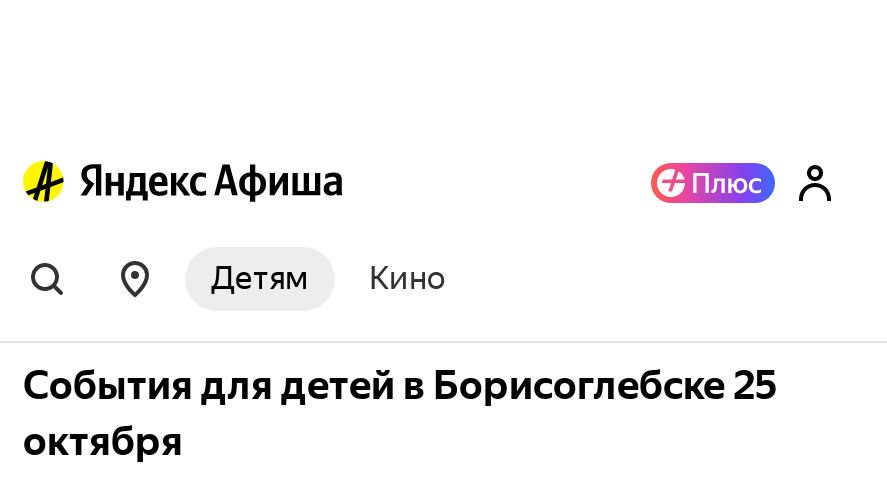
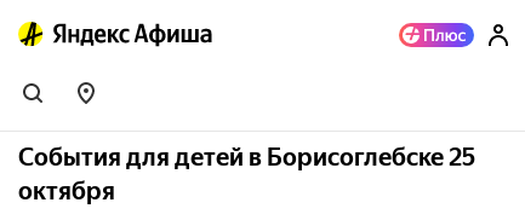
- Детям
- Кино
